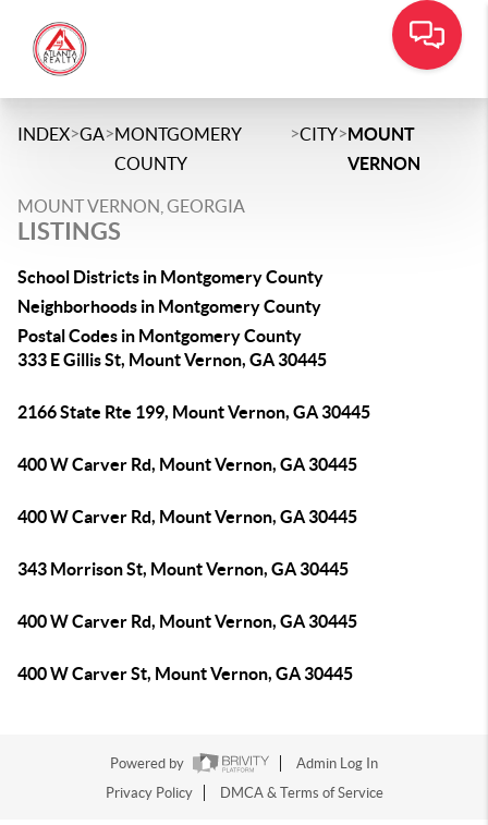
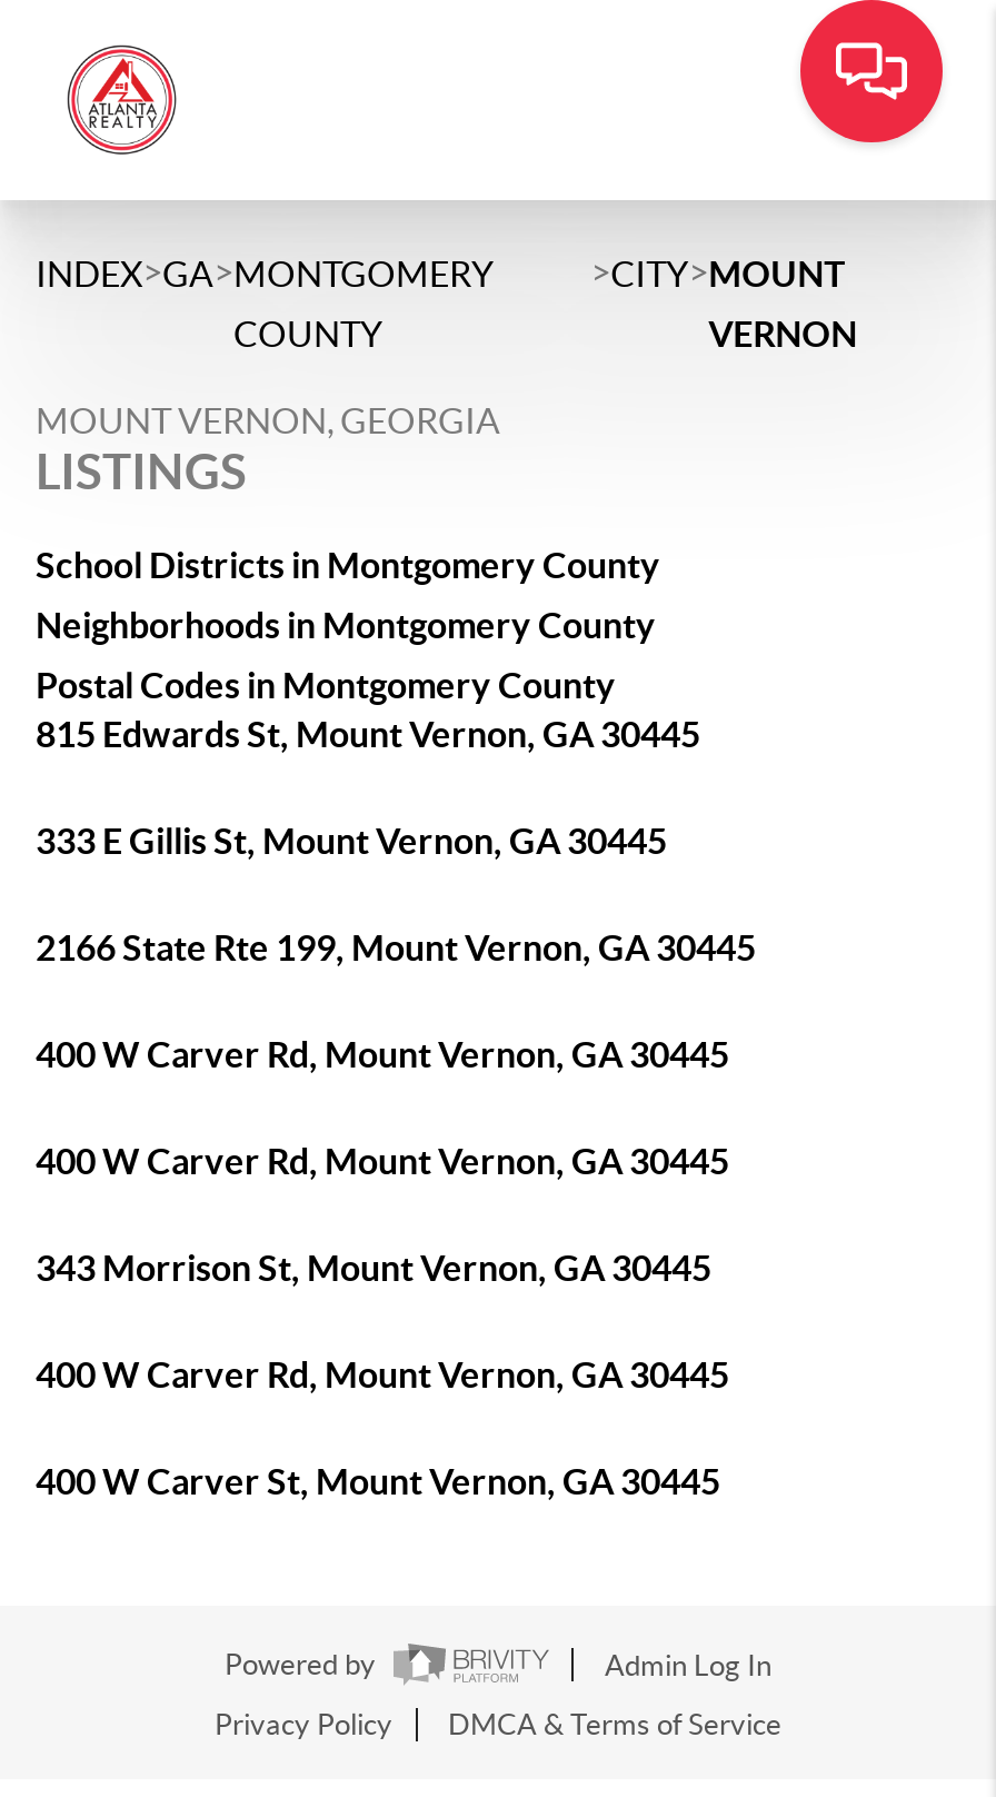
+ 815 Edwards St, Mount Vernon, GA 30445
